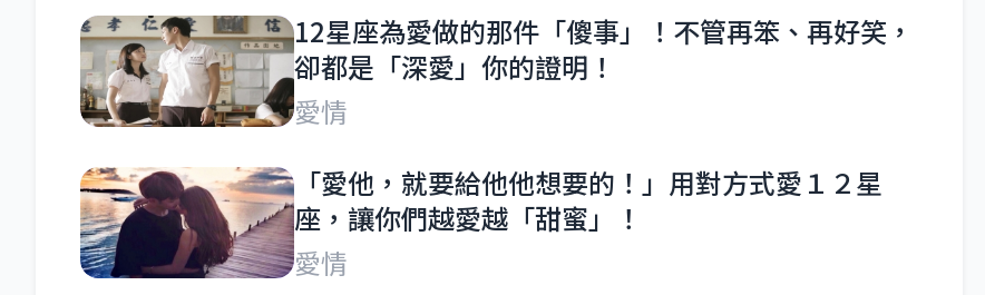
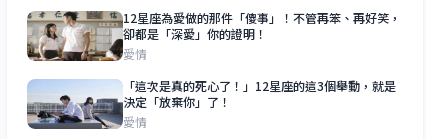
- [image]
- 「愛他，就要給他他想要的！」用對方式愛１２星
- 座，讓你們越愛越「甜蜜」！
+ [image]
+ 「這次是真的死心了！」12星座的這3個舉動，就是
+ 決定「放棄你」了！
